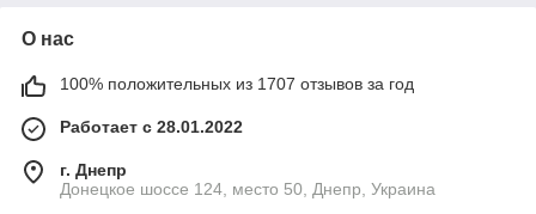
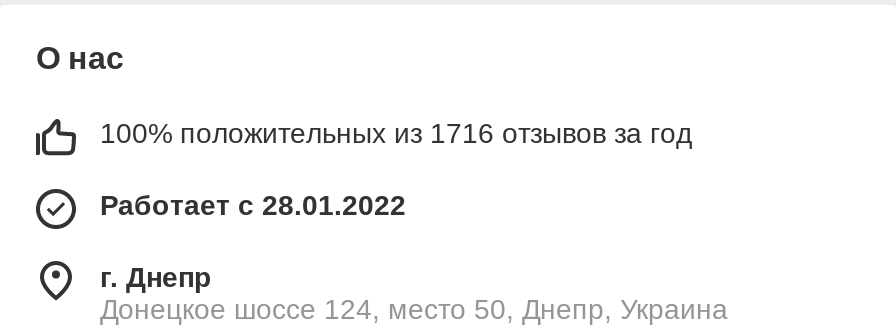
- 100% положительных из 1707 отзывов за год
+ 100% положительных из 1716 отзывов за год
